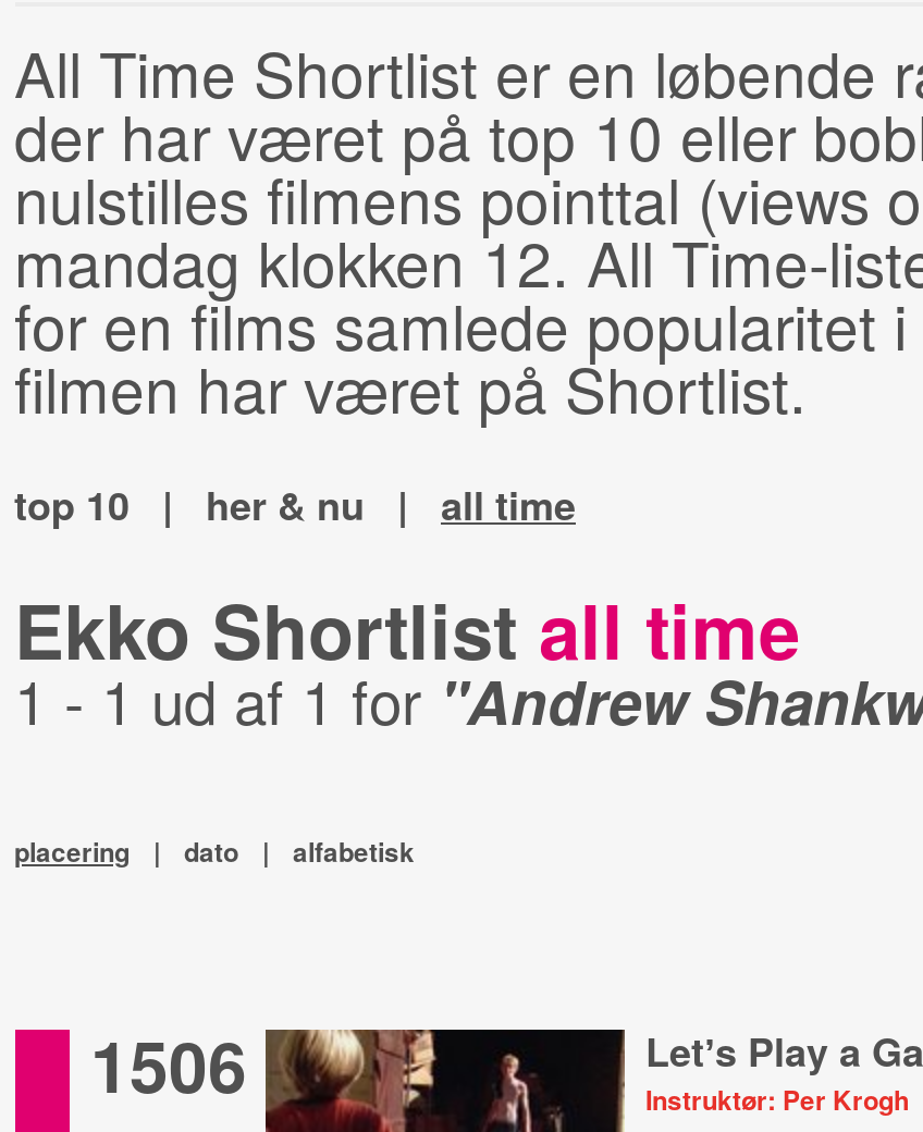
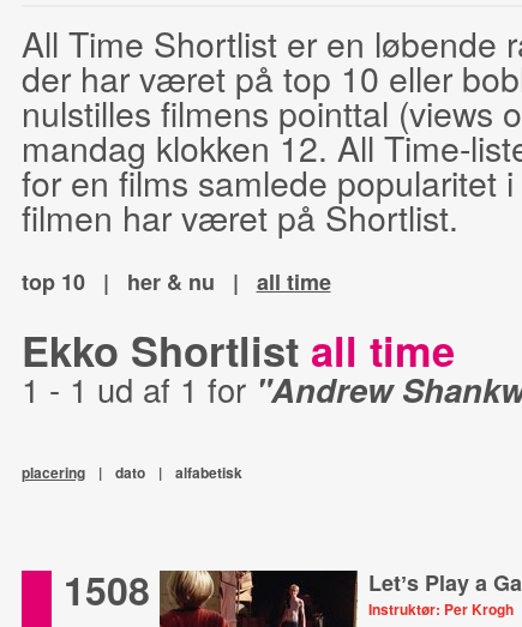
- 1506
+ 1508
